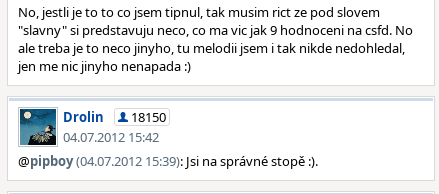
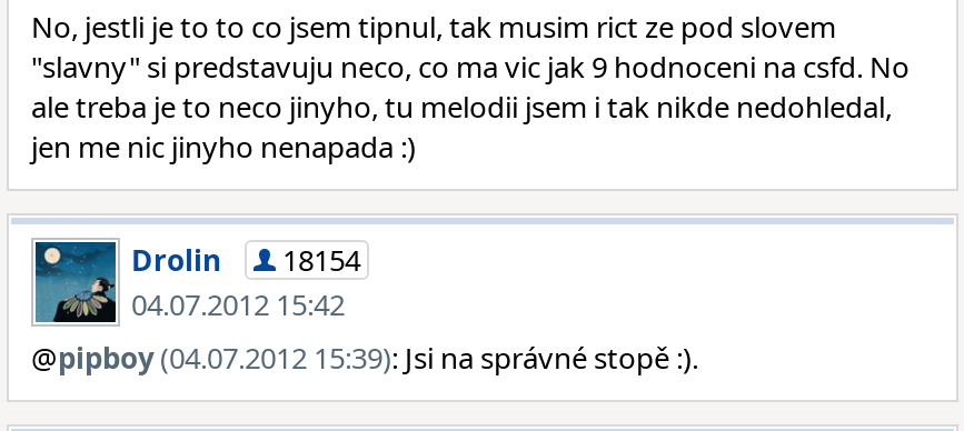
- Drolin 18150
+ Drolin 18154
